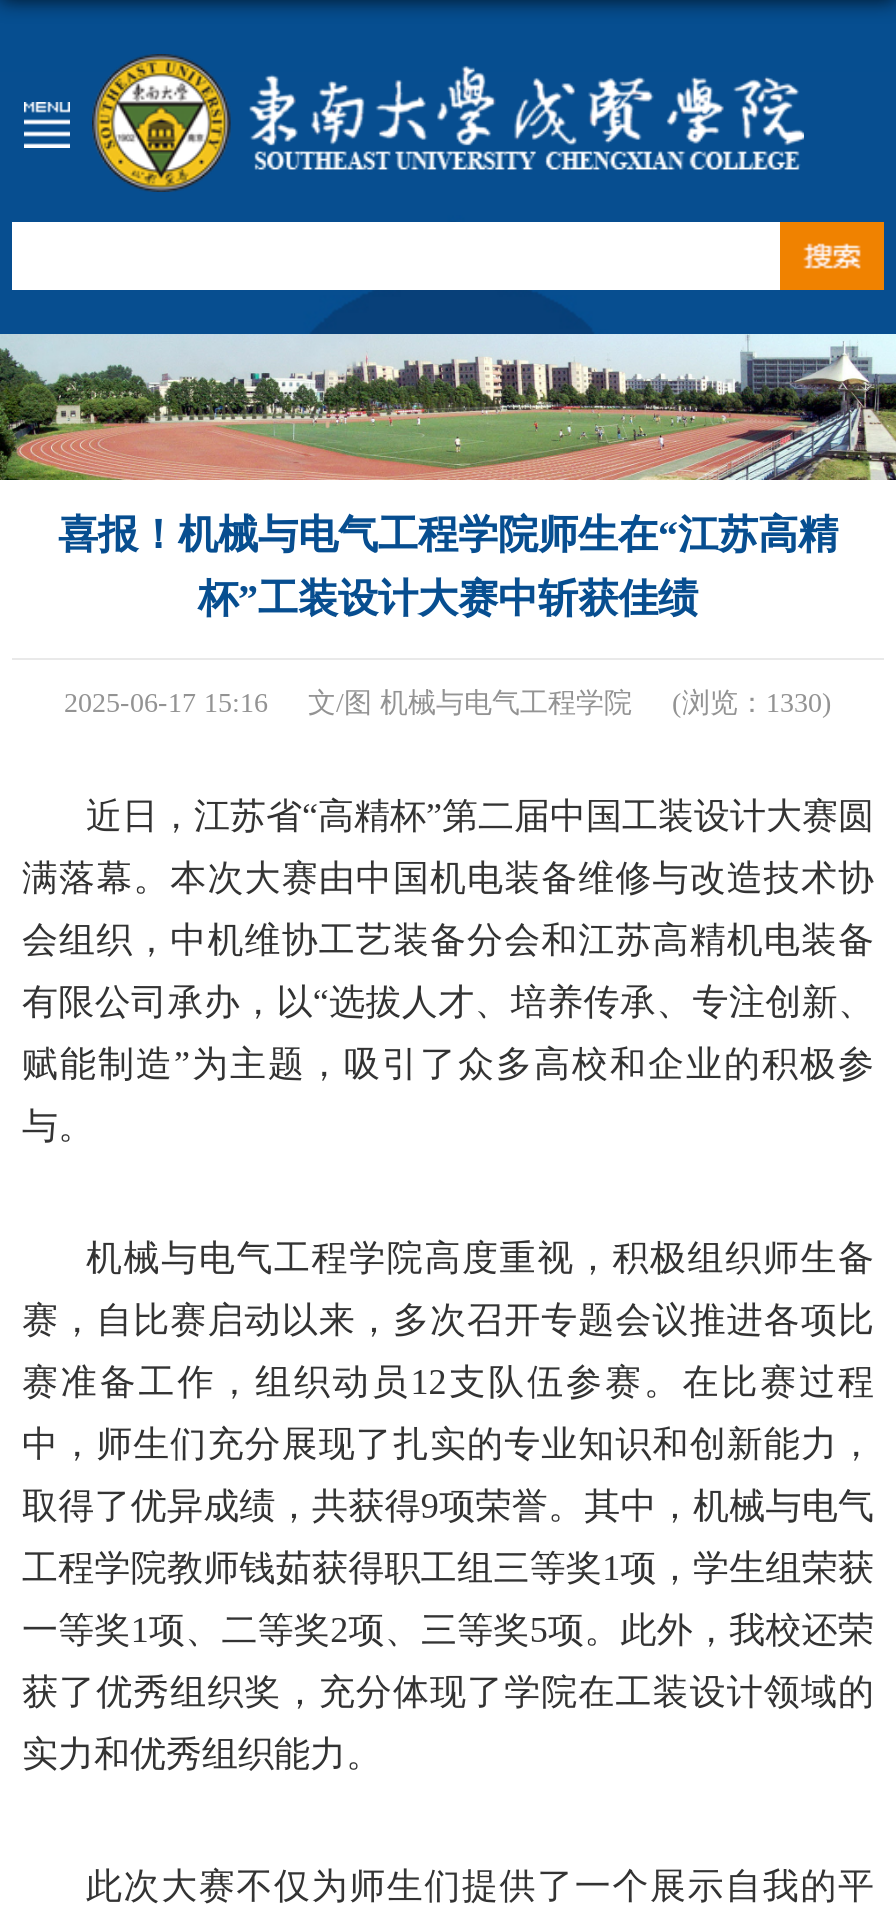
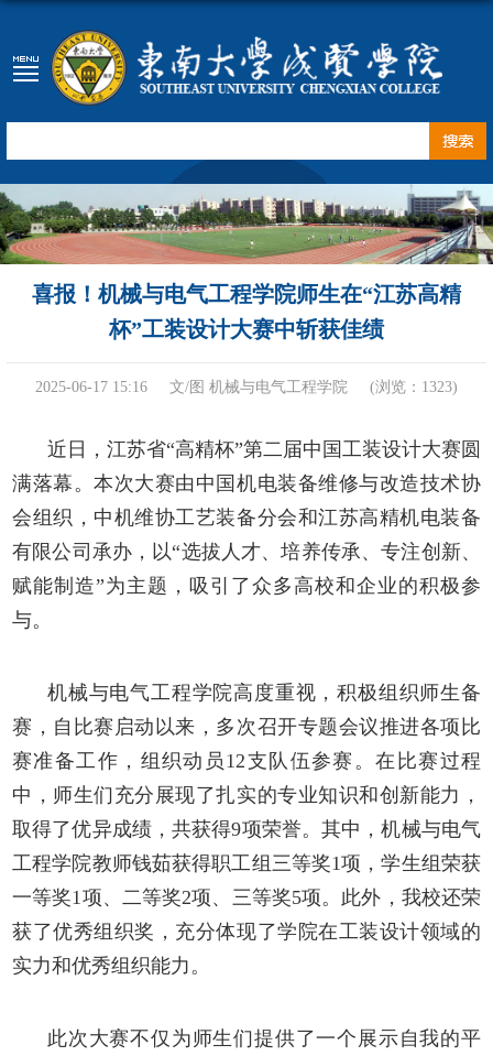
- 2025-06-17 15:16 文/图 机械与电气工程学院 (浏览：1330)
+ 2025-06-17 15:16 文/图 机械与电气工程学院 (浏览：1323)
